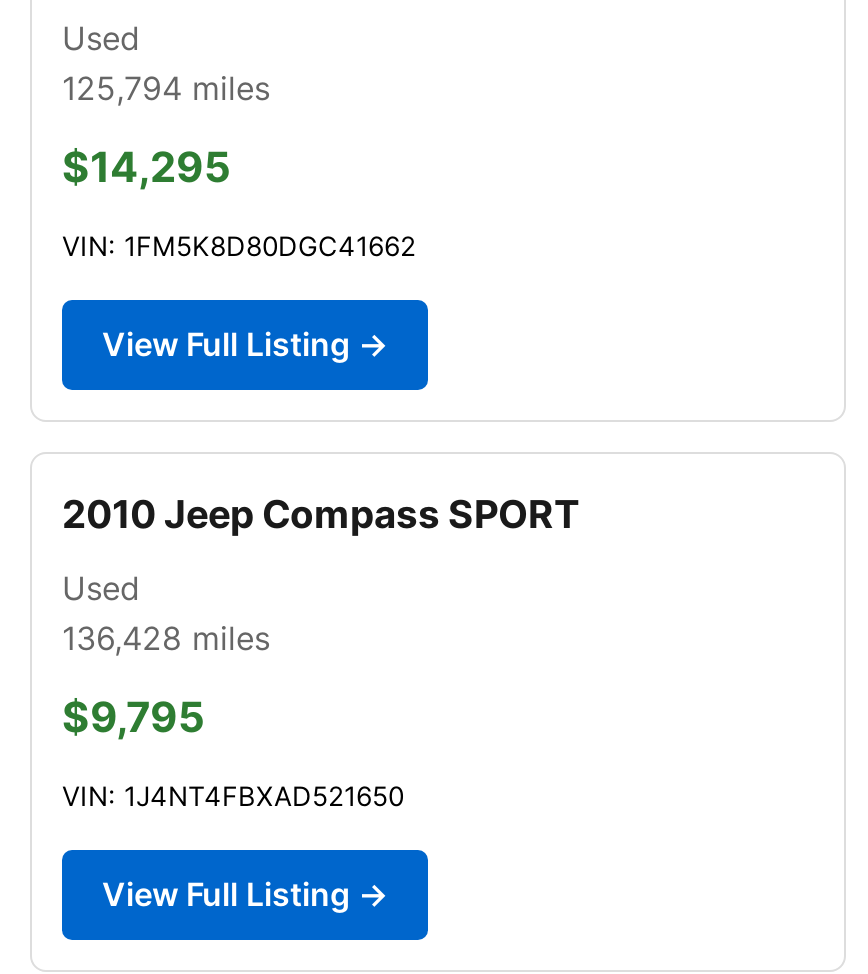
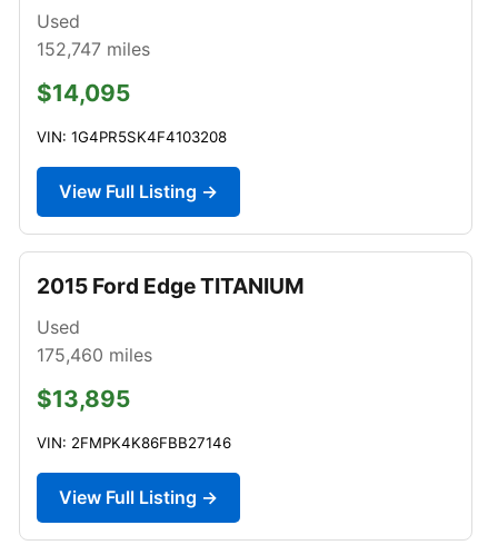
- 125,794 miles
+ 152,747 miles

- $14,295
+ $14,095

- VIN: 1FM5K8D80DGC41662
+ VIN: 1G4PR5SK4F4103208

- 2010 Jeep Compass SPORT
+ 2015 Ford Edge TITANIUM

- 136,428 miles
+ 175,460 miles

- $9,795
+ $13,895

- VIN: 1J4NT4FBXAD521650
+ VIN: 2FMPK4K86FBB27146
